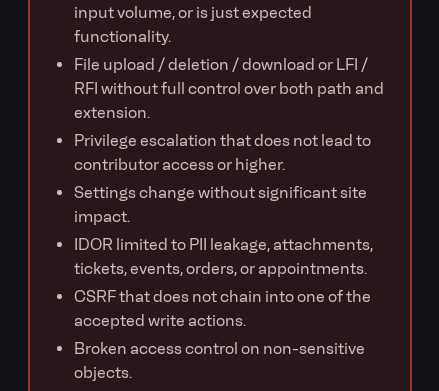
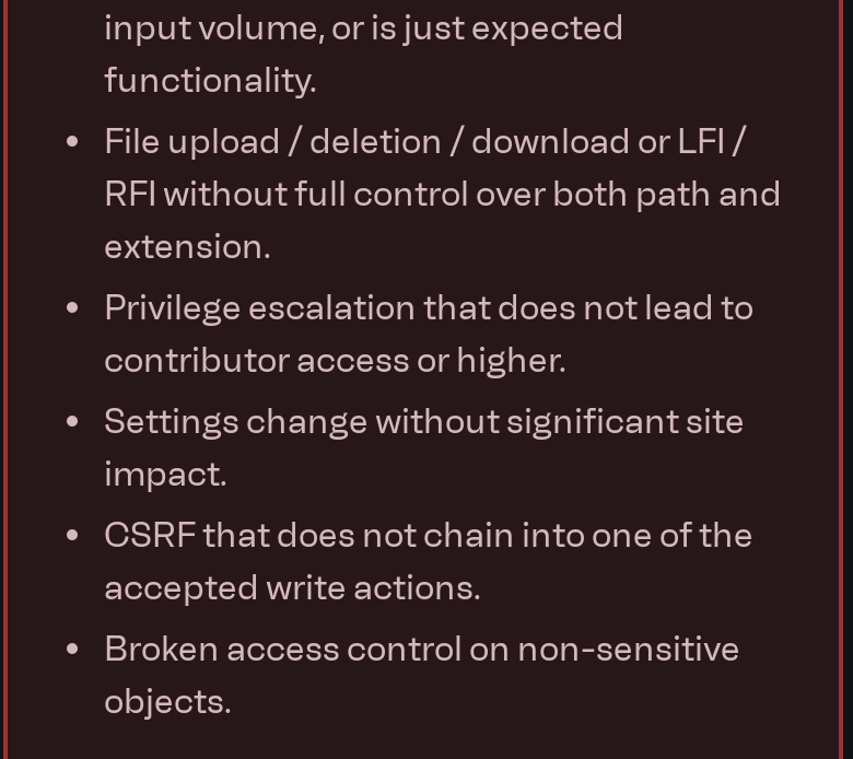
- IDOR limited to PII leakage, attachments,
- tickets, events, orders, or appointments.
